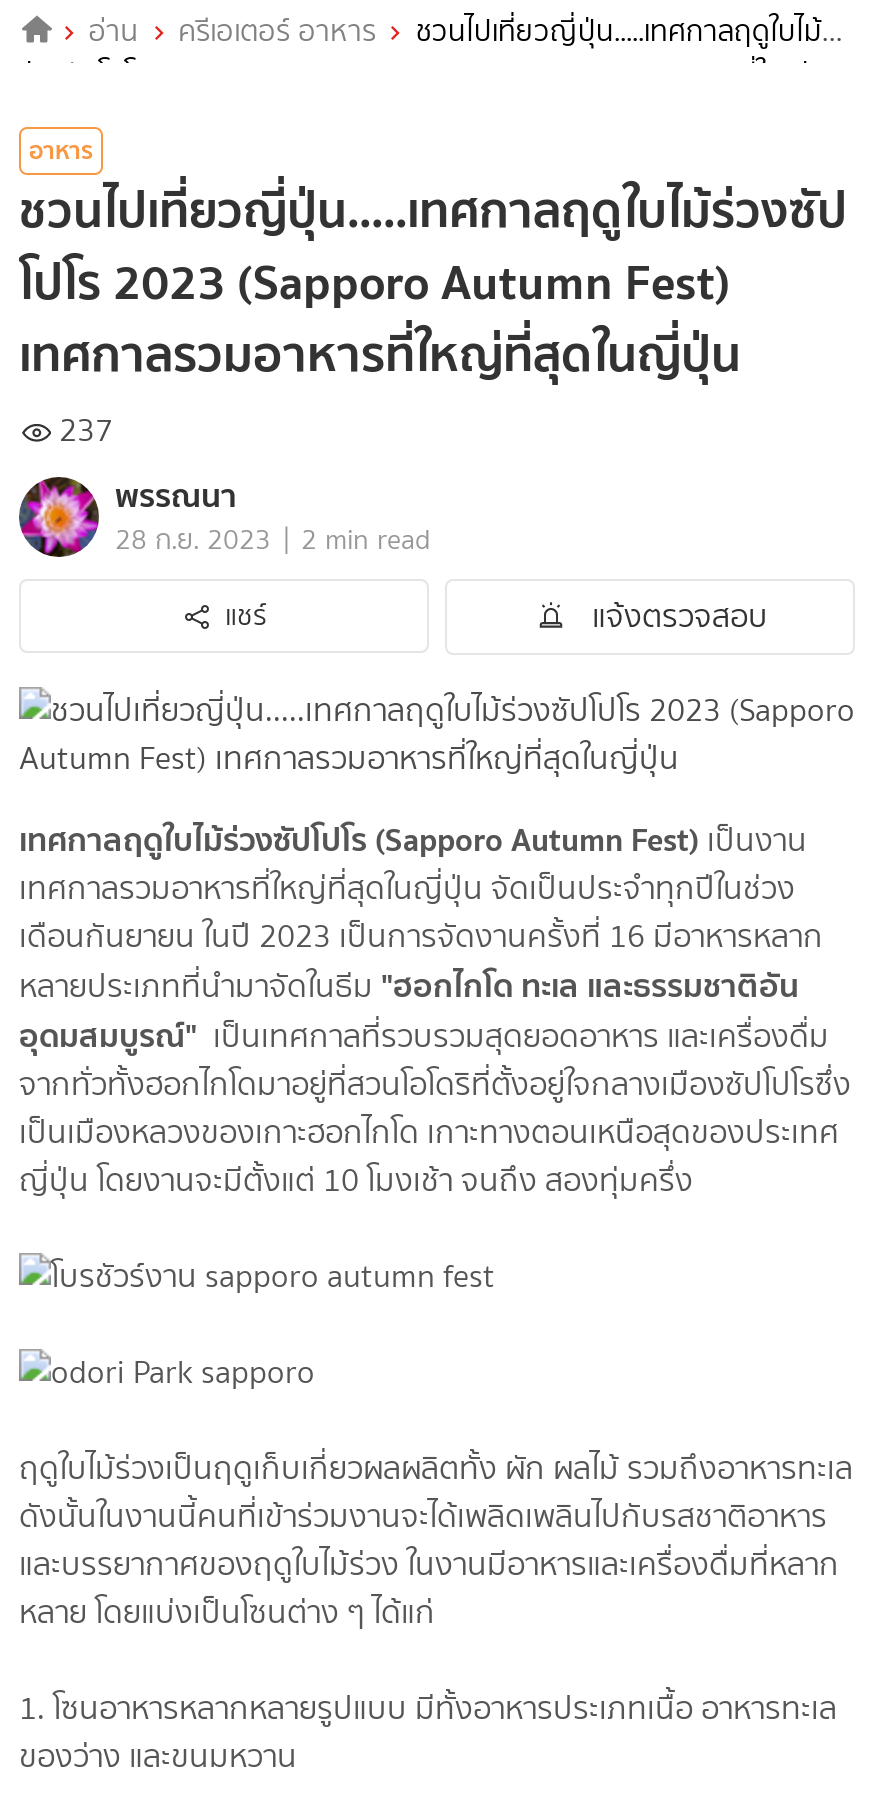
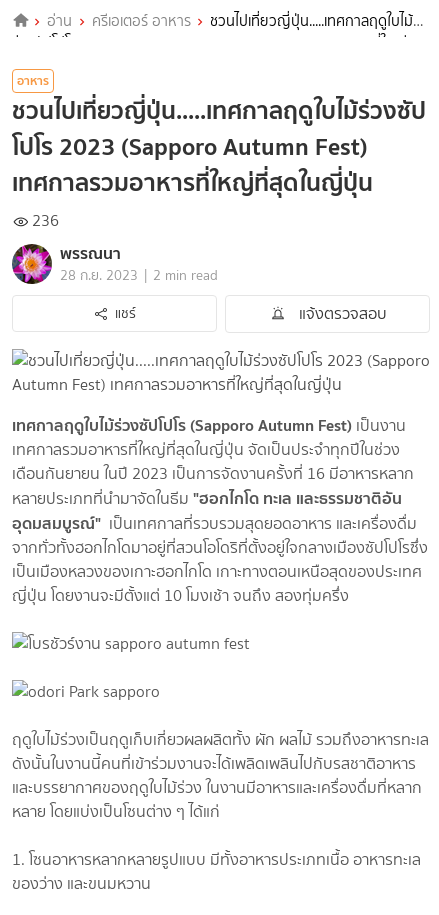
- 237
+ 236
